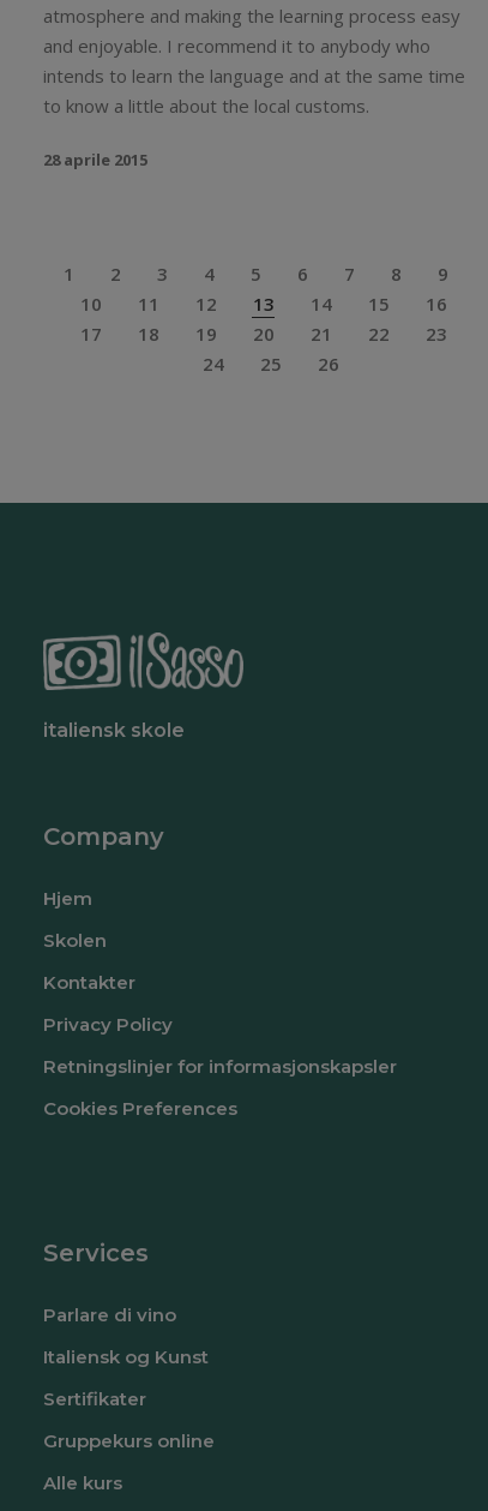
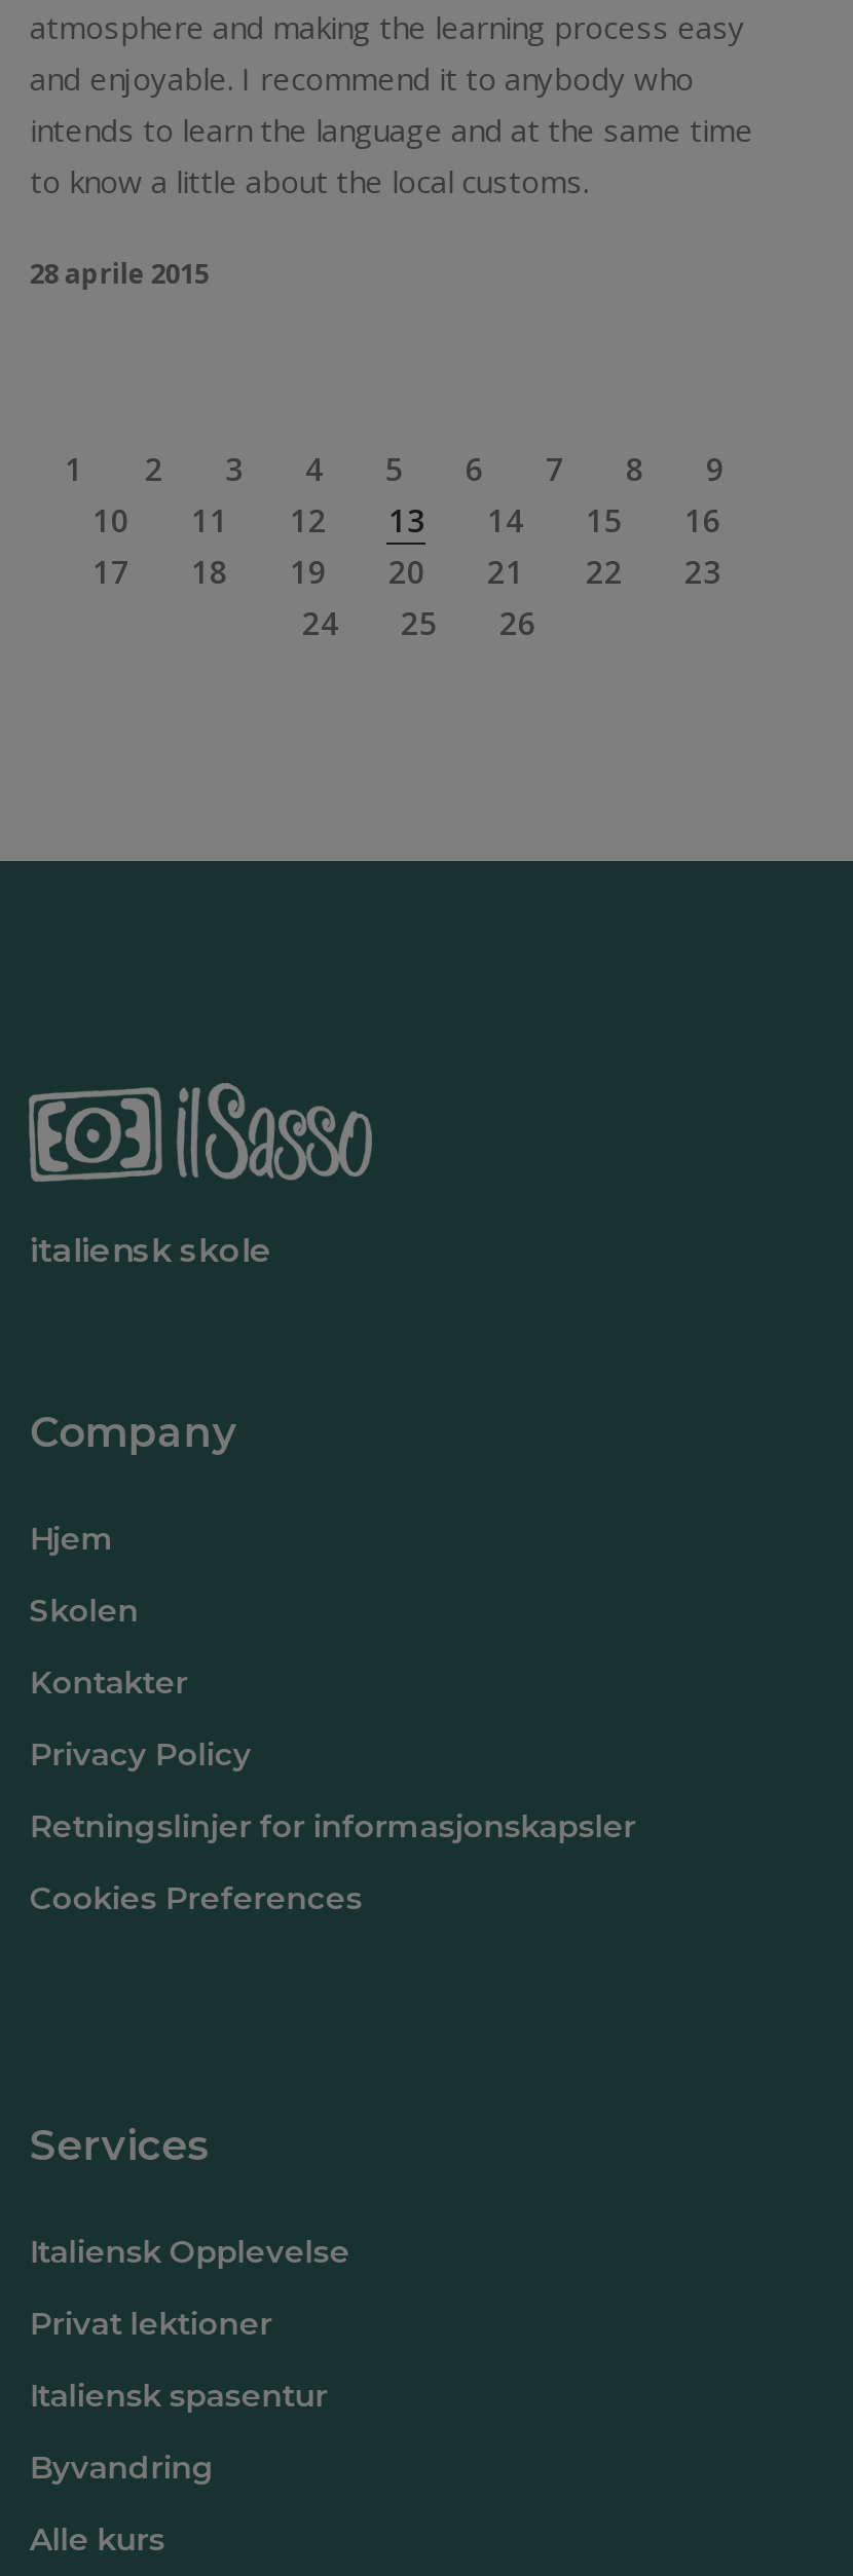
- Parlare di vino
+ Italiensk Opplevelse

- Italiensk og Kunst
+ Privat lektioner

- Sertifikater
+ Italiensk spasentur

- Gruppekurs online
+ Byvandring
